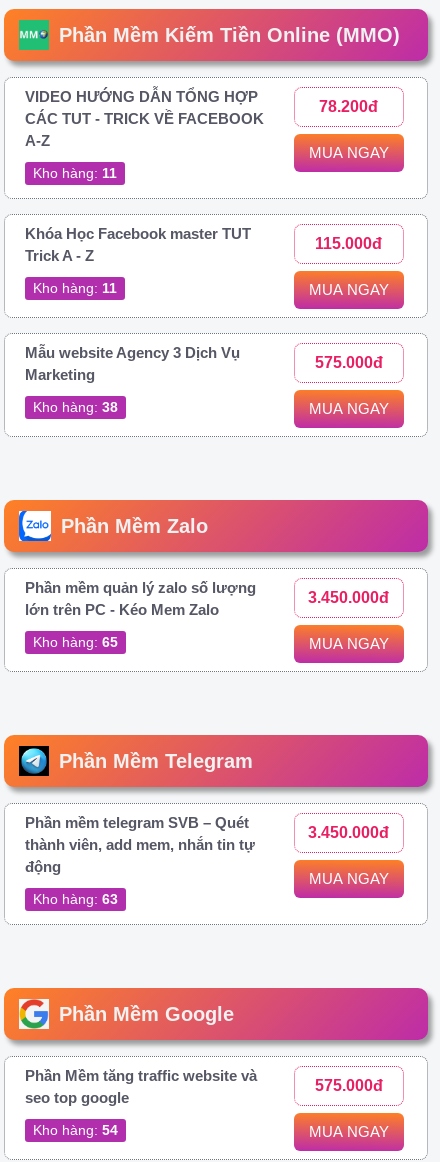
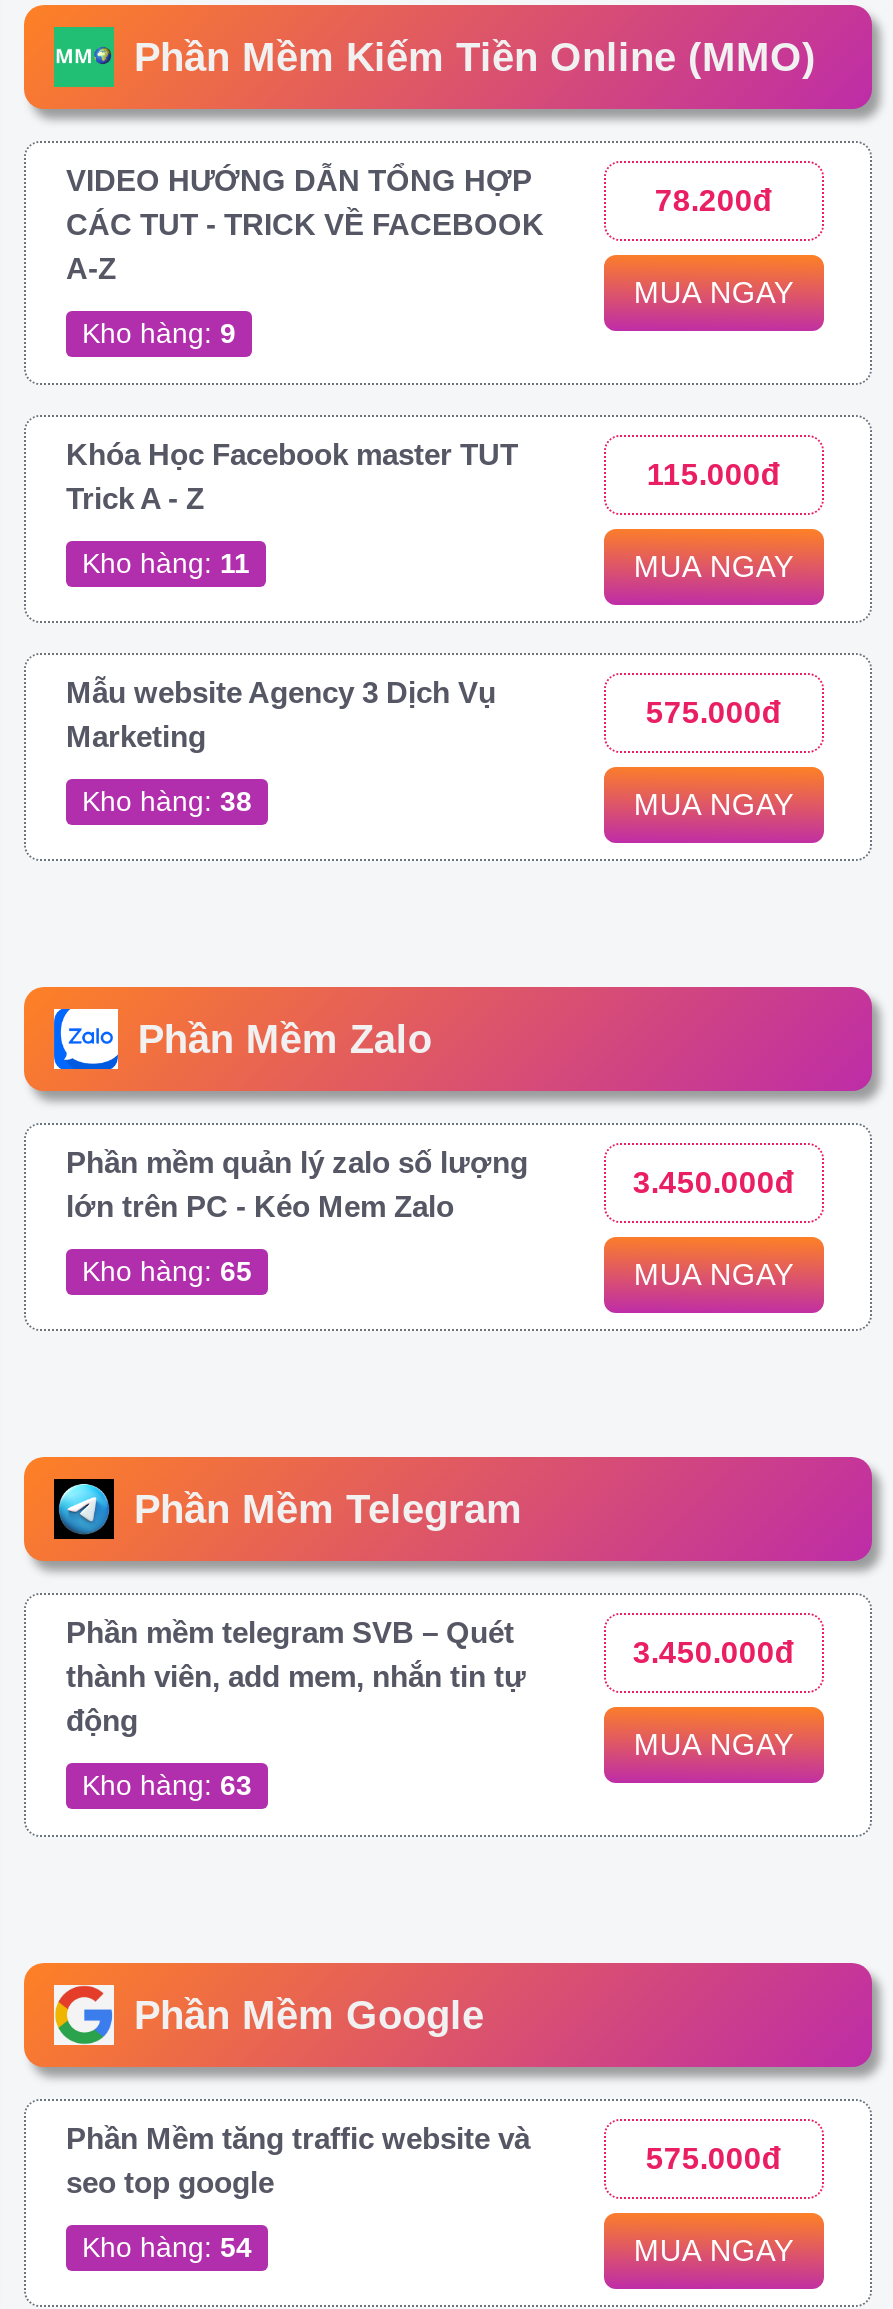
- Kho hàng: 11
+ Kho hàng: 9
